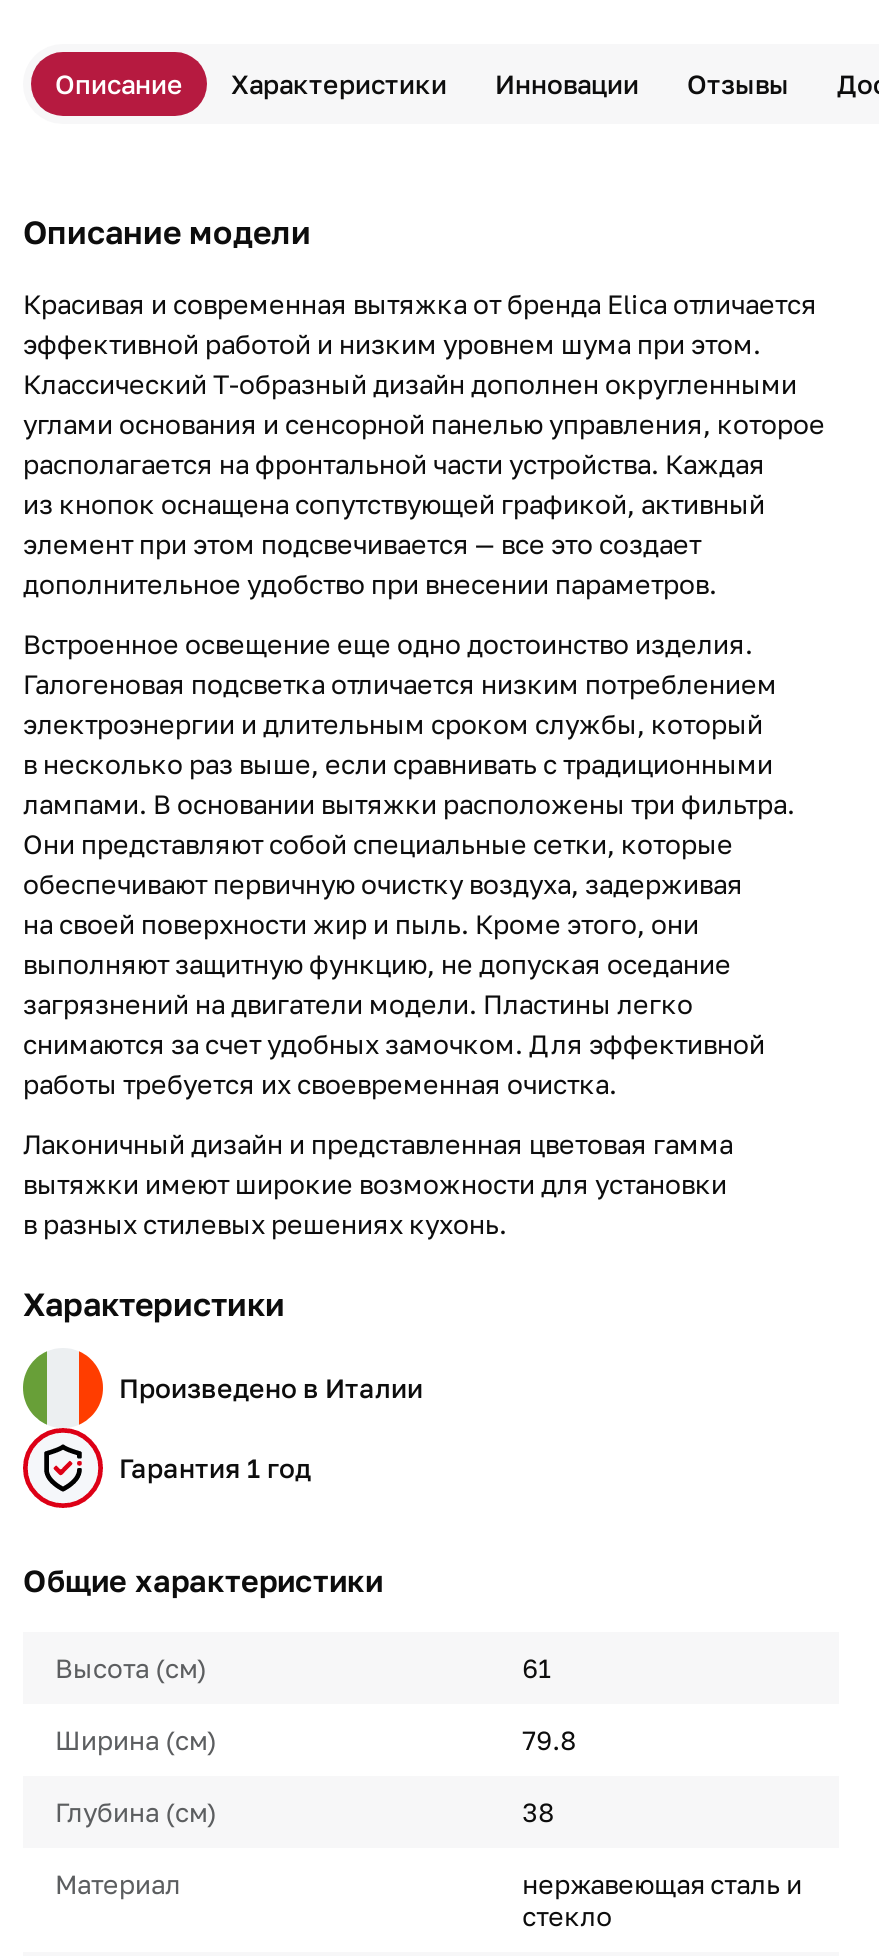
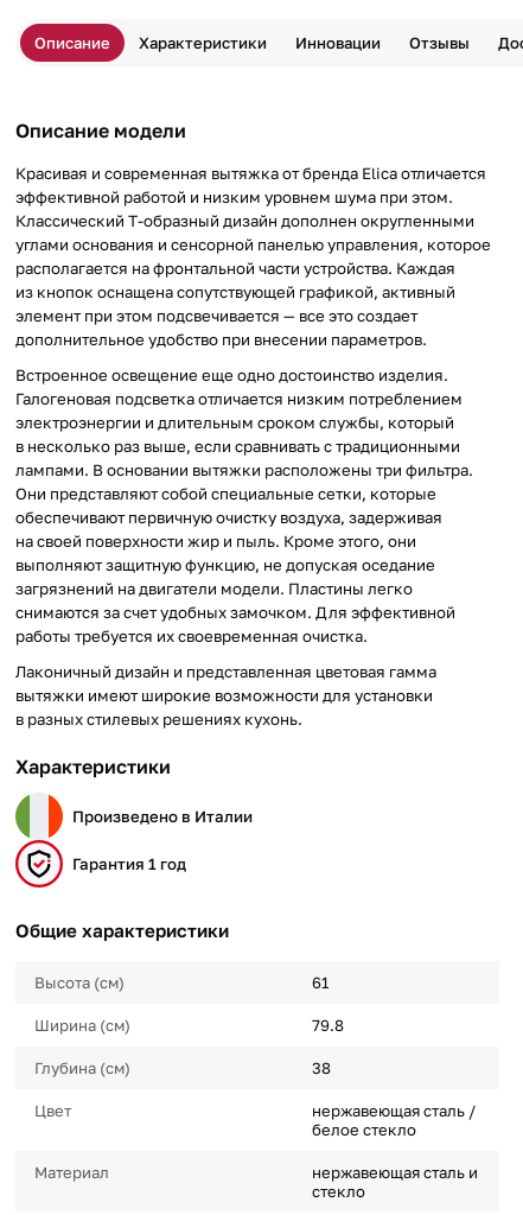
+ Цвет
+ нержавеющая сталь /
+ белое стекло
